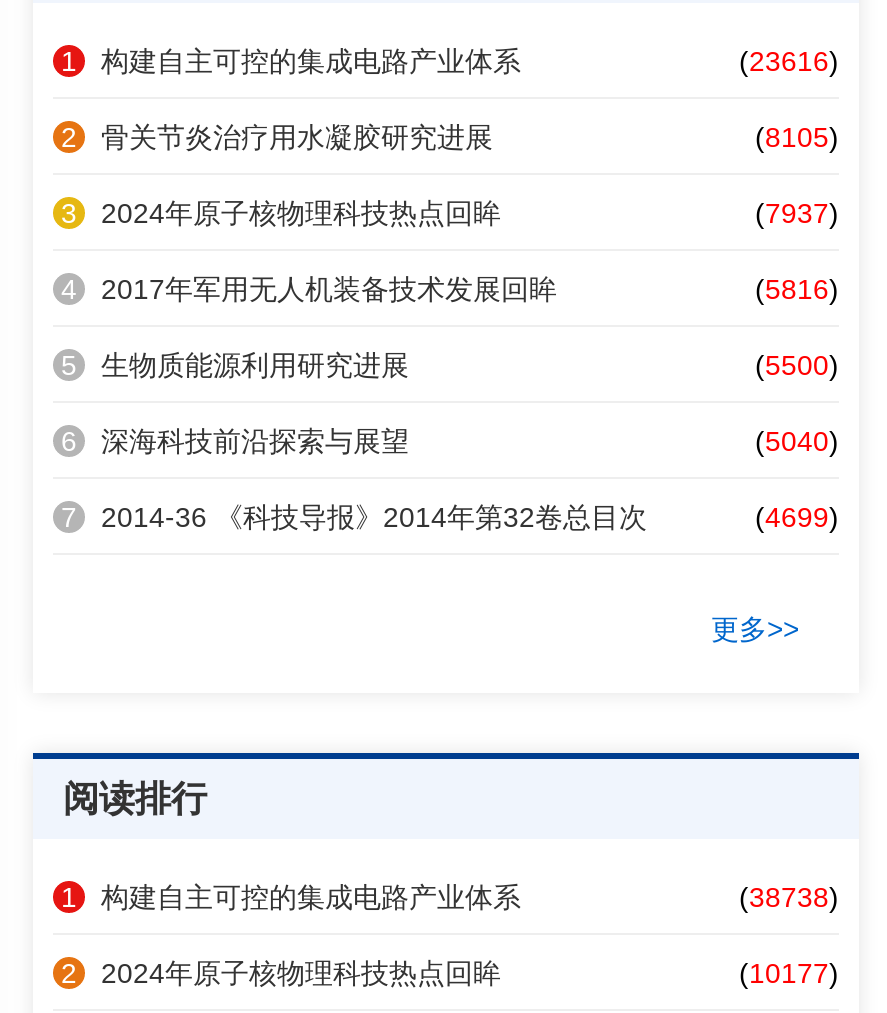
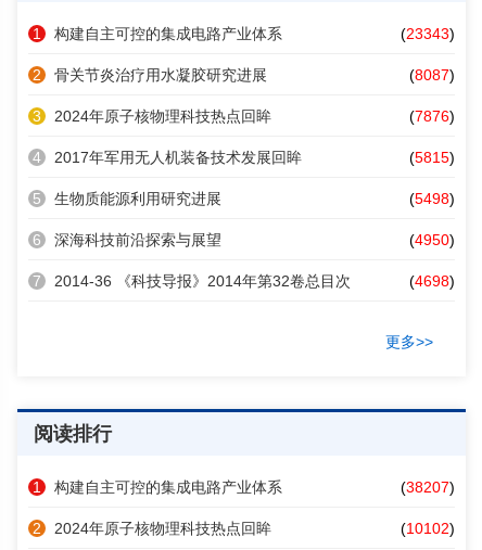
- (23616)
+ (23343)

- (8105)
+ (8087)

- (7937)
+ (7876)

- (5816)
+ (5815)

- (5500)
+ (5498)

- (5040)
+ (4950)

- (4699)
+ (4698)

- (38738)
+ (38207)

- (10177)
+ (10102)
